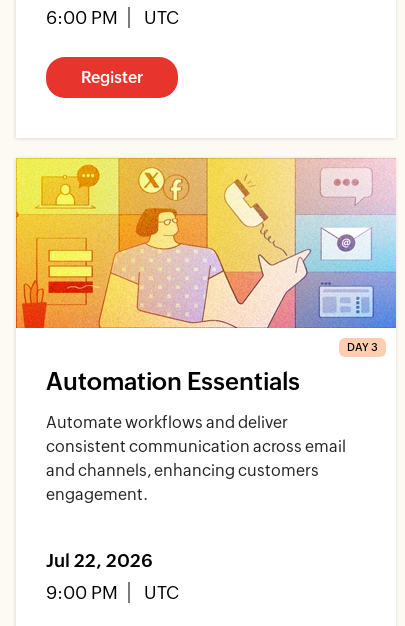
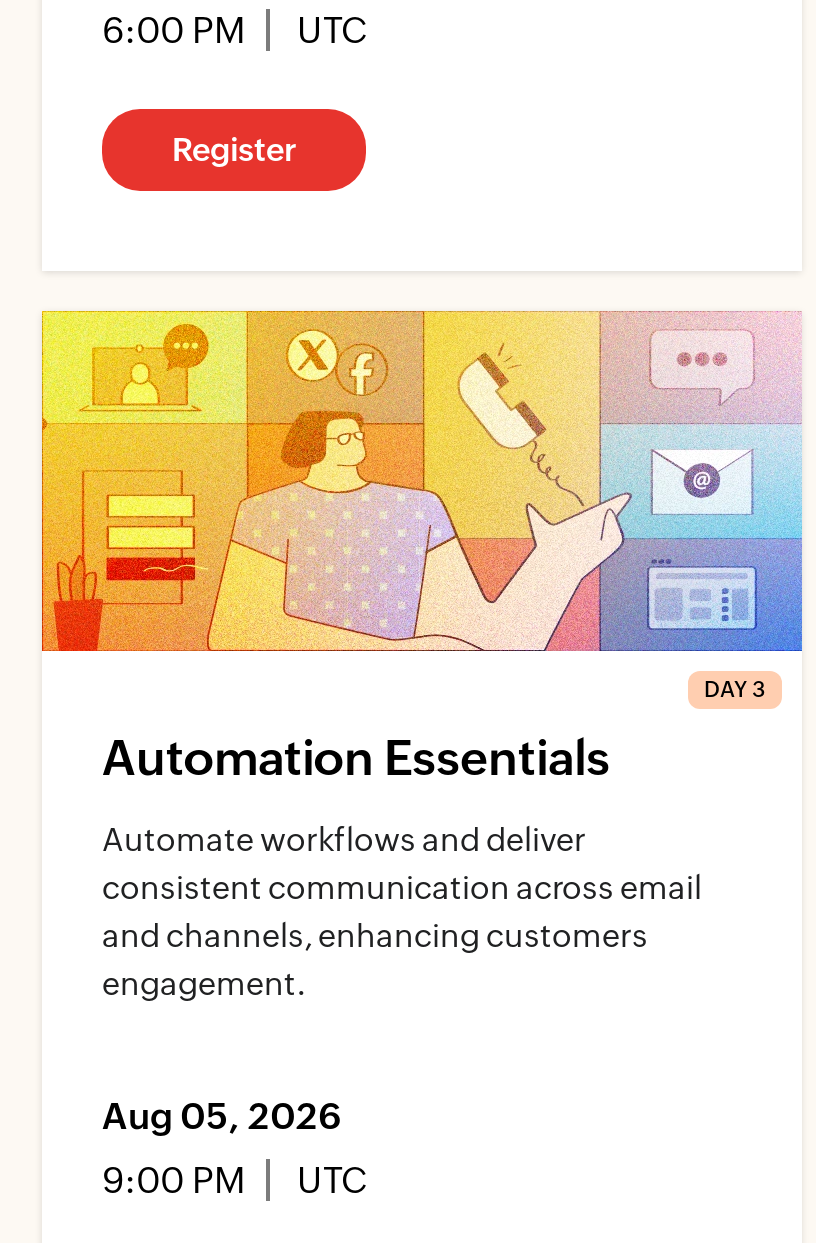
- Jul 22, 2026
+ Aug 05, 2026
